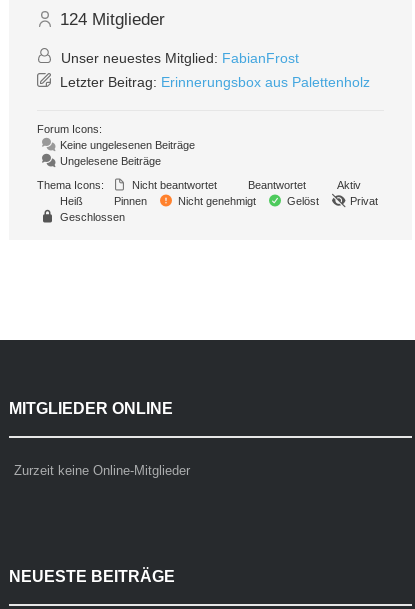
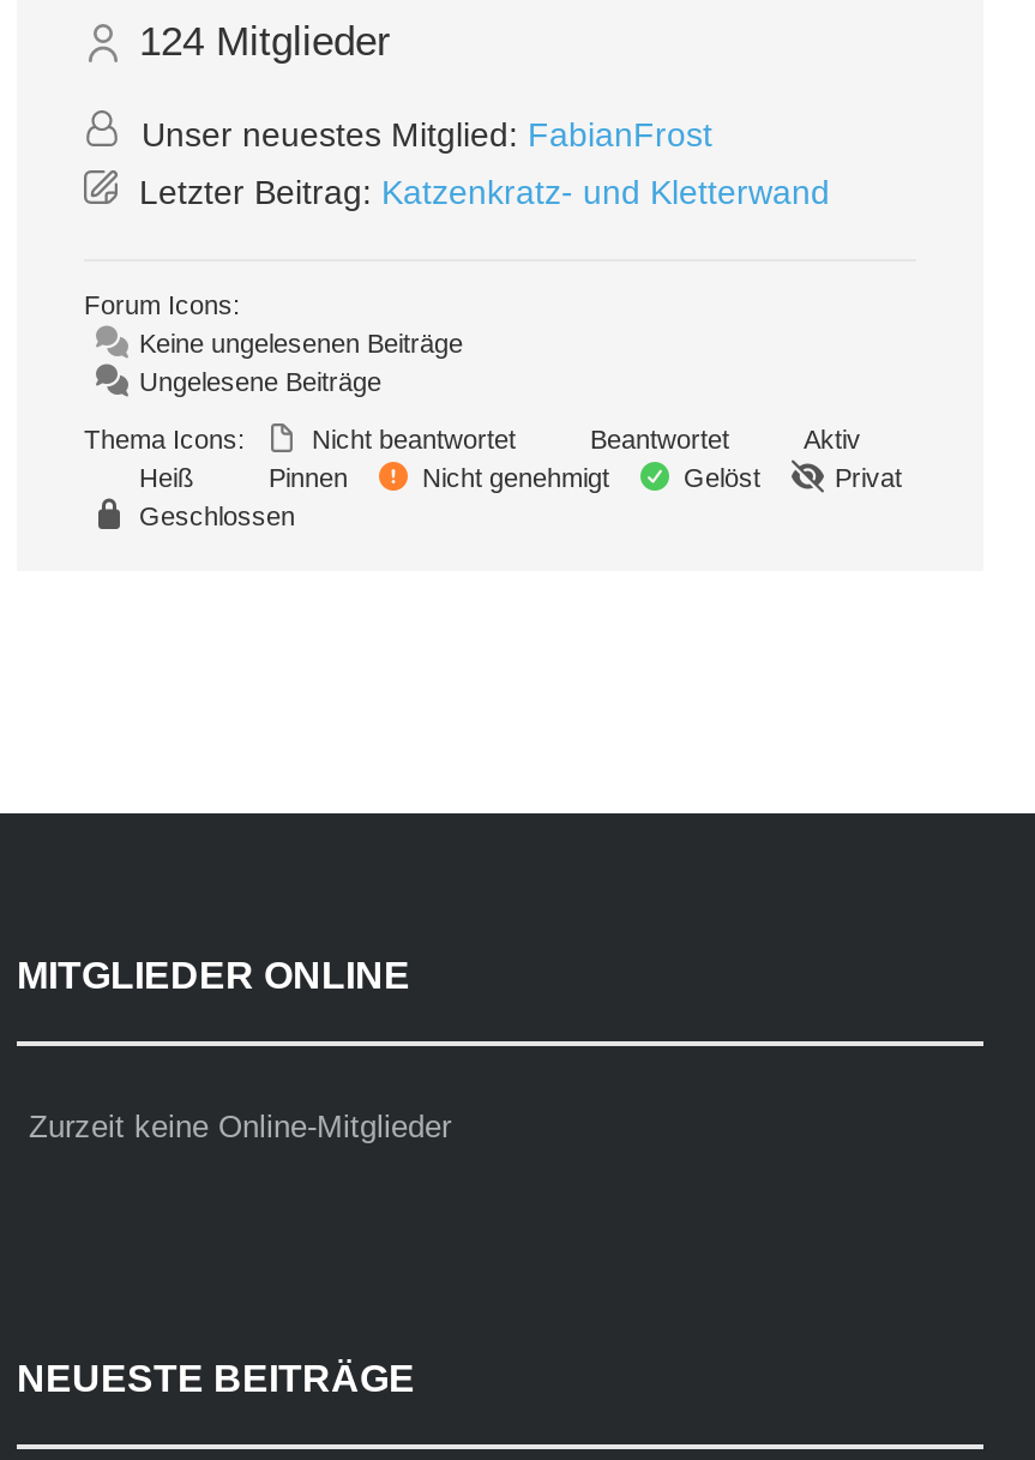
- Letzter Beitrag: Erinnerungsbox aus Palettenholz
+ Letzter Beitrag: Katzenkratz- und Kletterwand
